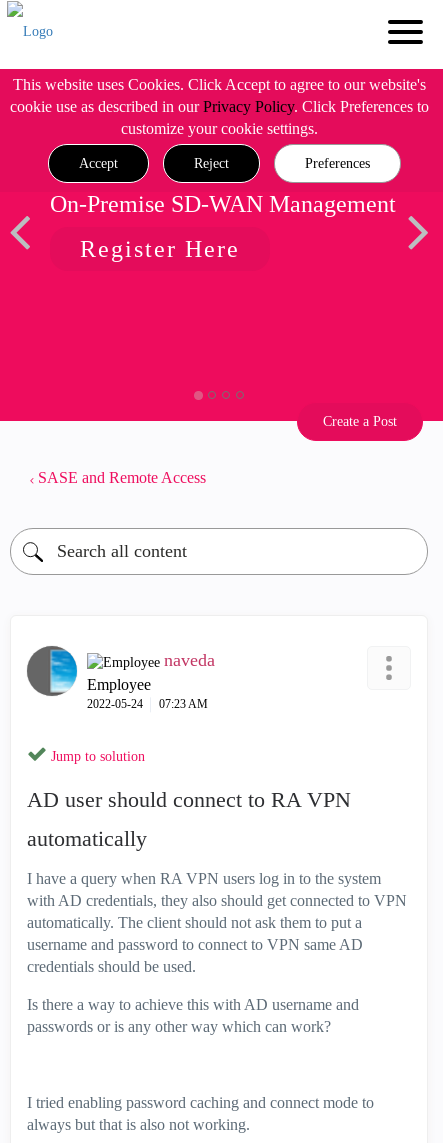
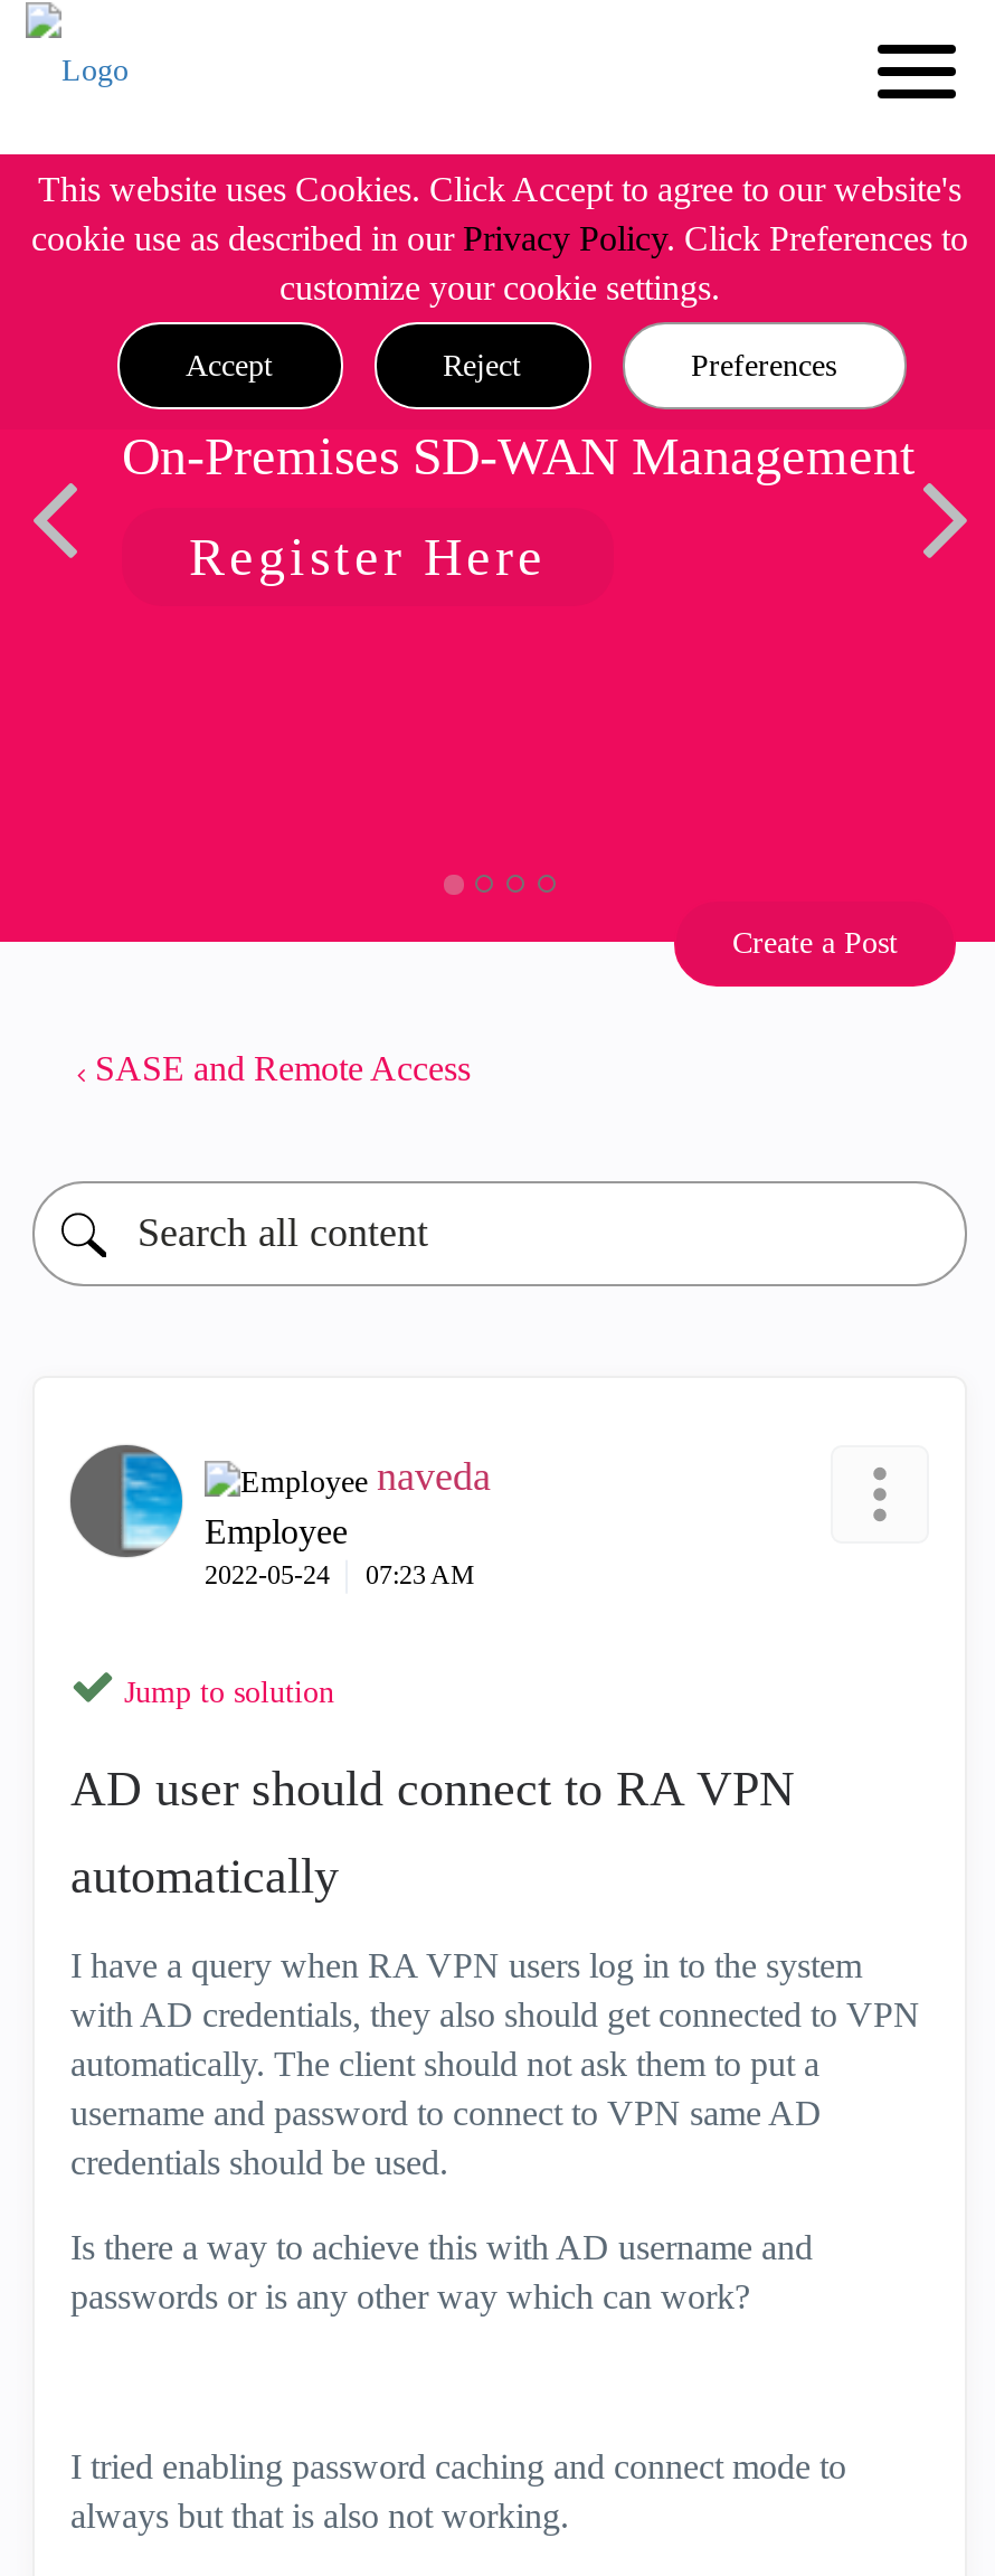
- On-Premise SD-WAN Management
+ On-Premises SD-WAN Management
